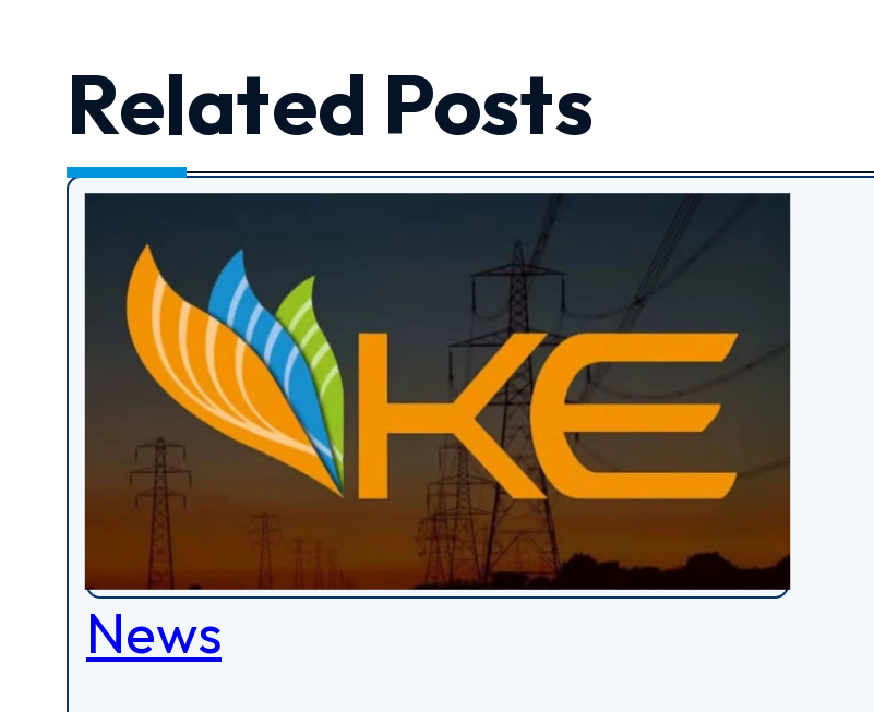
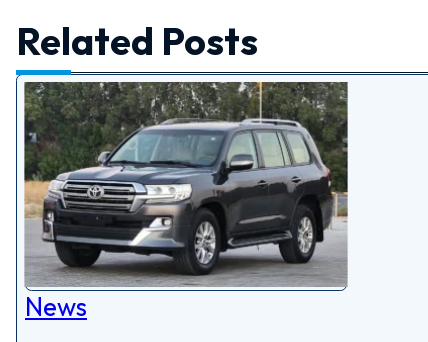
- [image]
+ [image]
